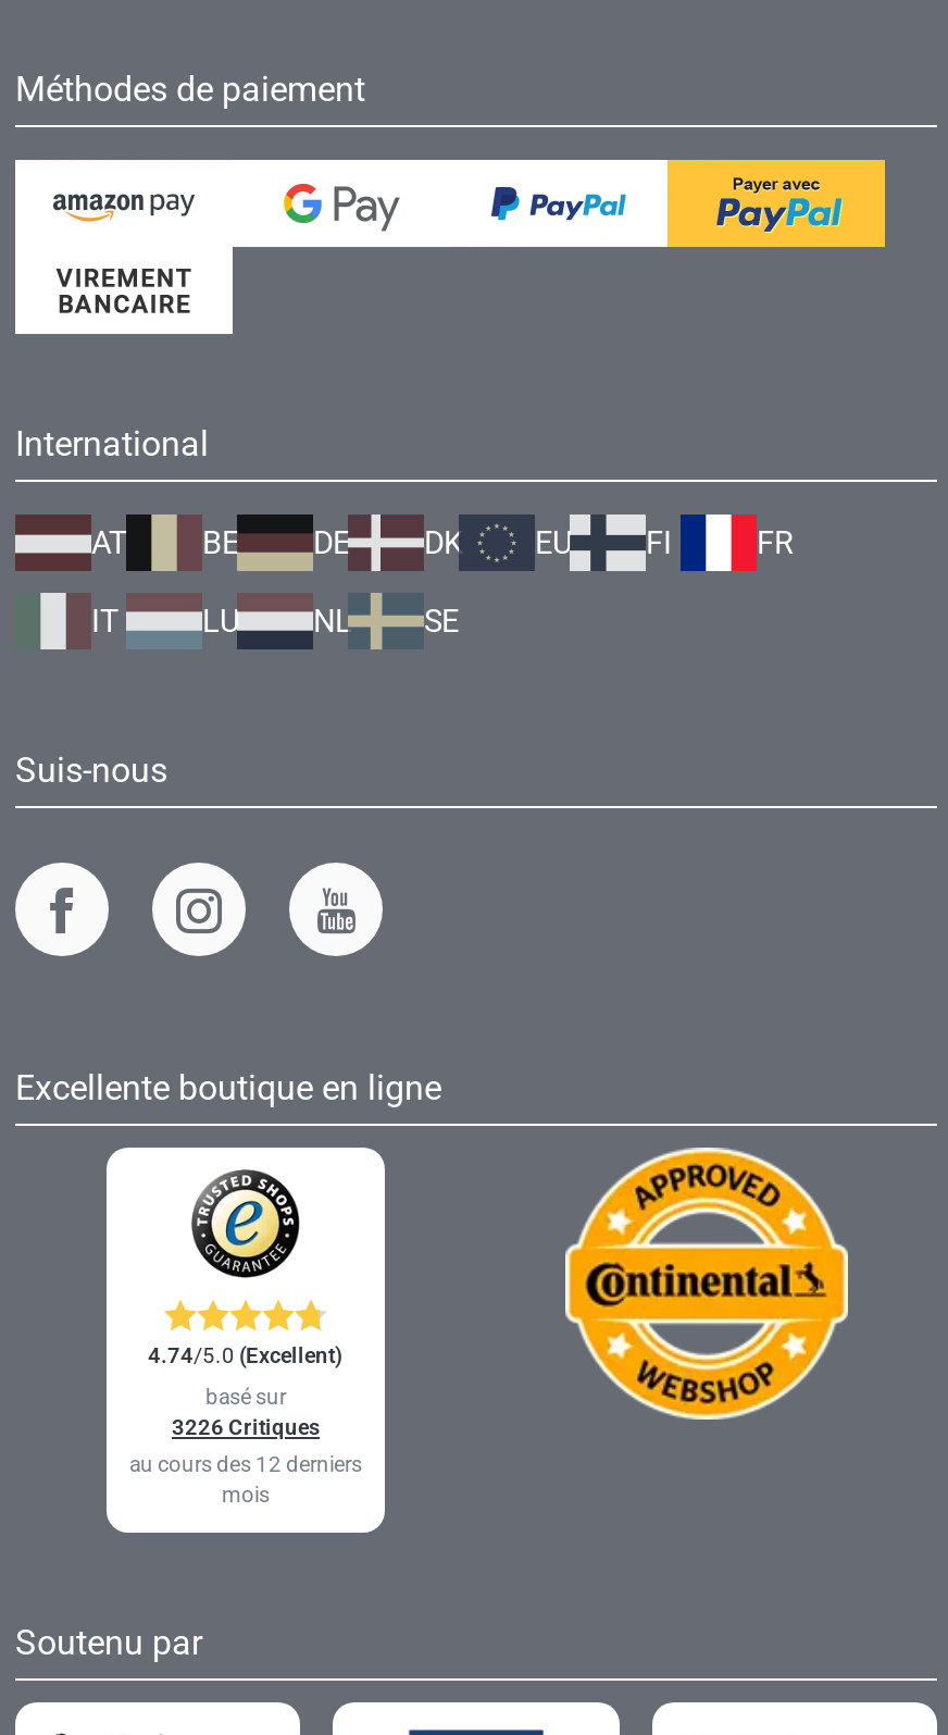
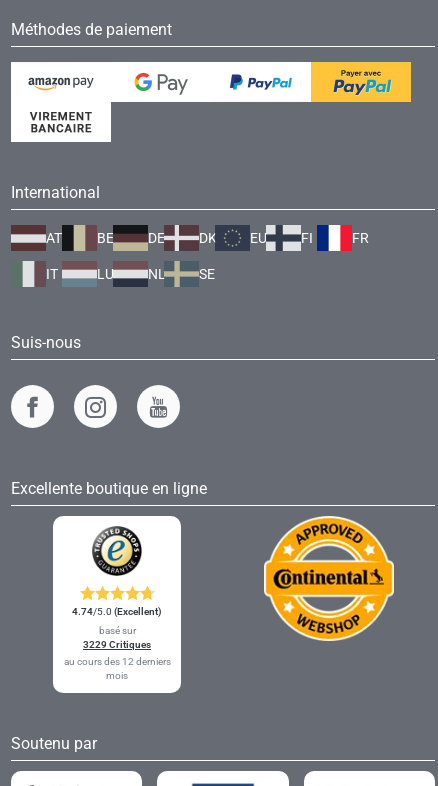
- 3226 Critiques
+ 3229 Critiques
